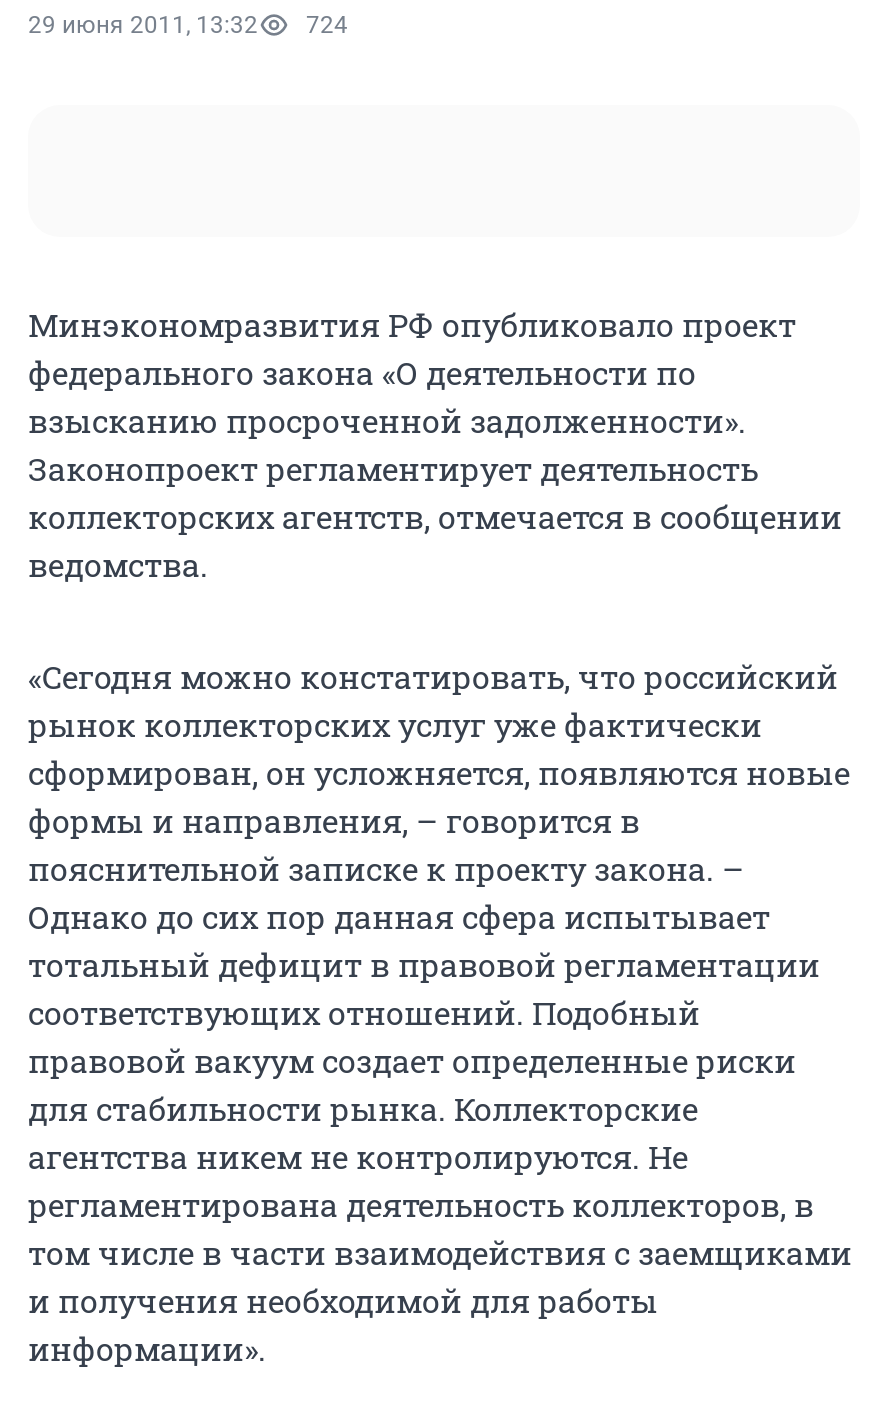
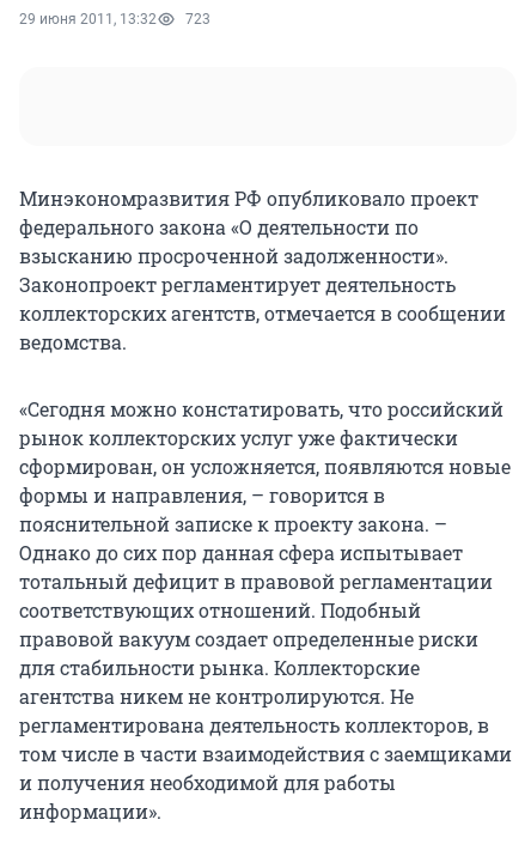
- 29 июня 2011, 13:32 724
+ 29 июня 2011, 13:32 723
